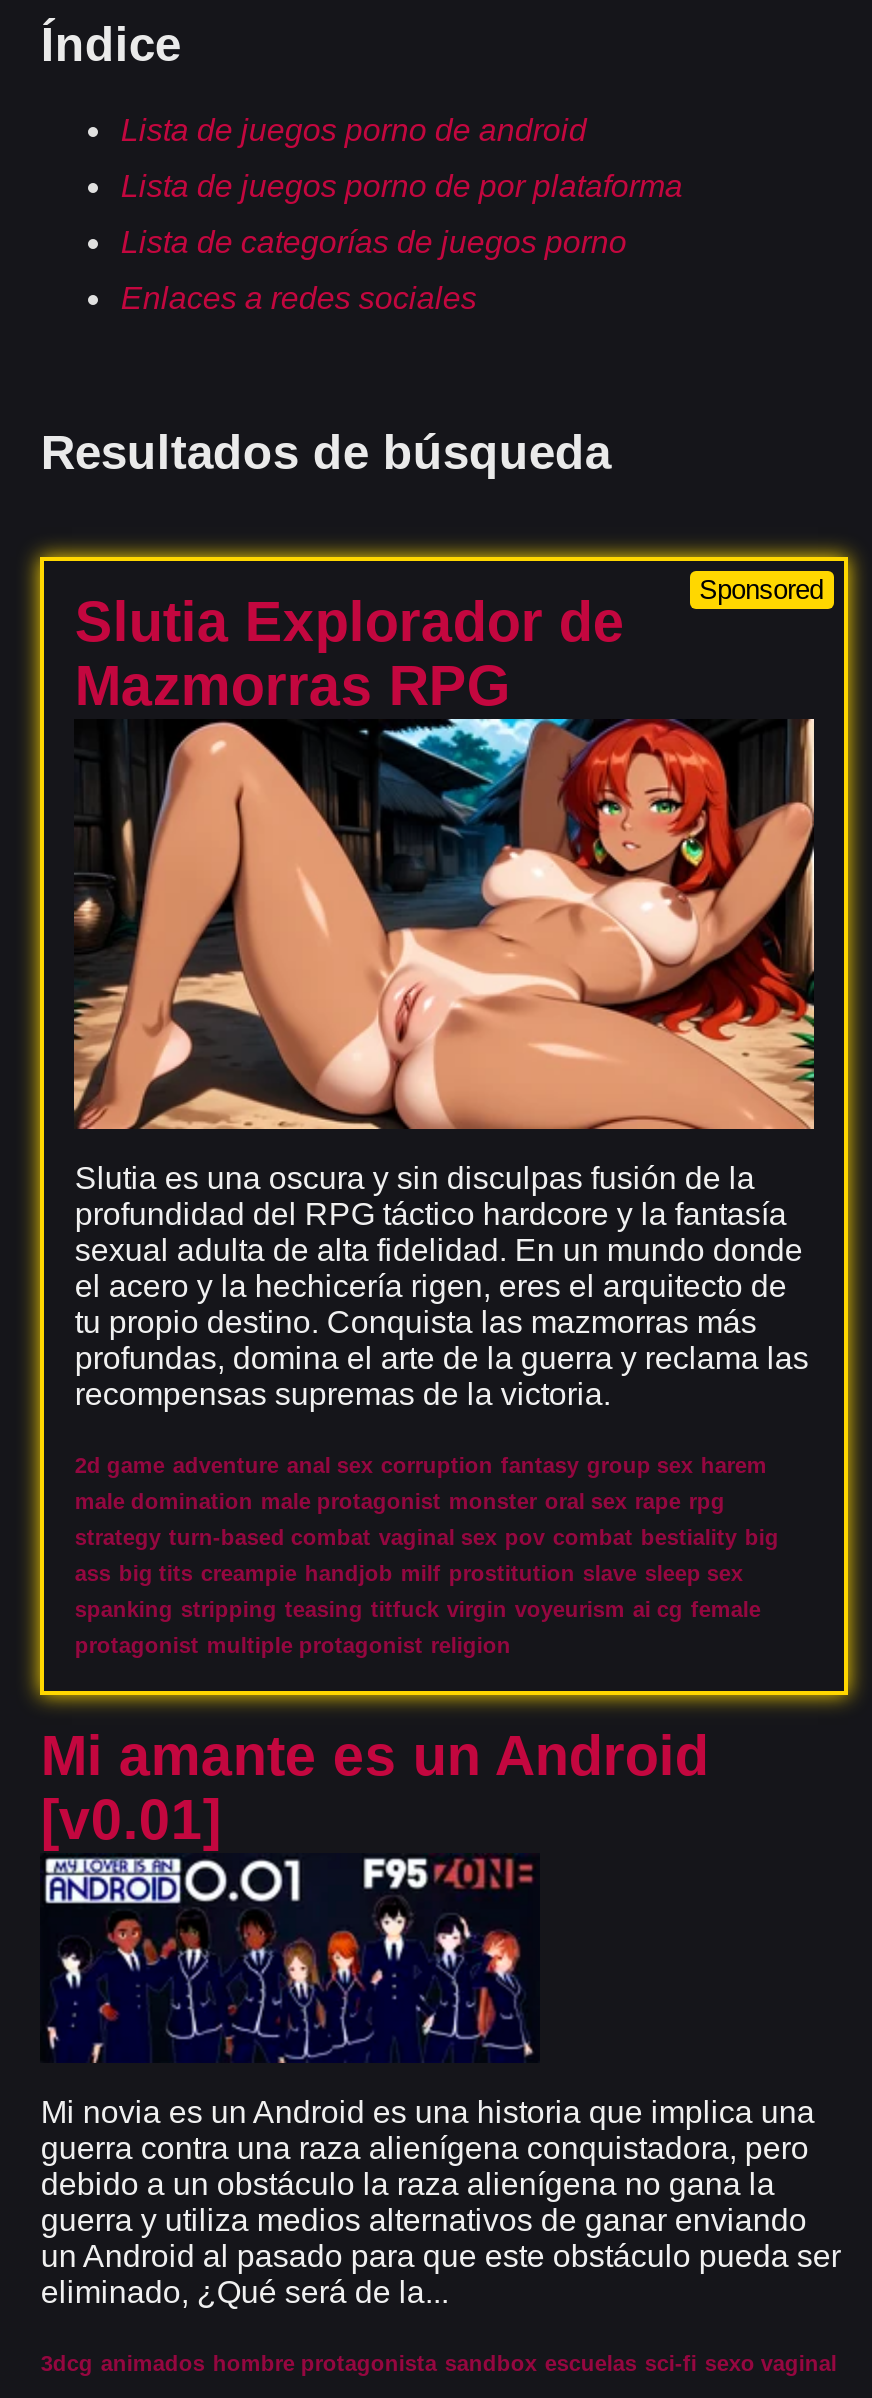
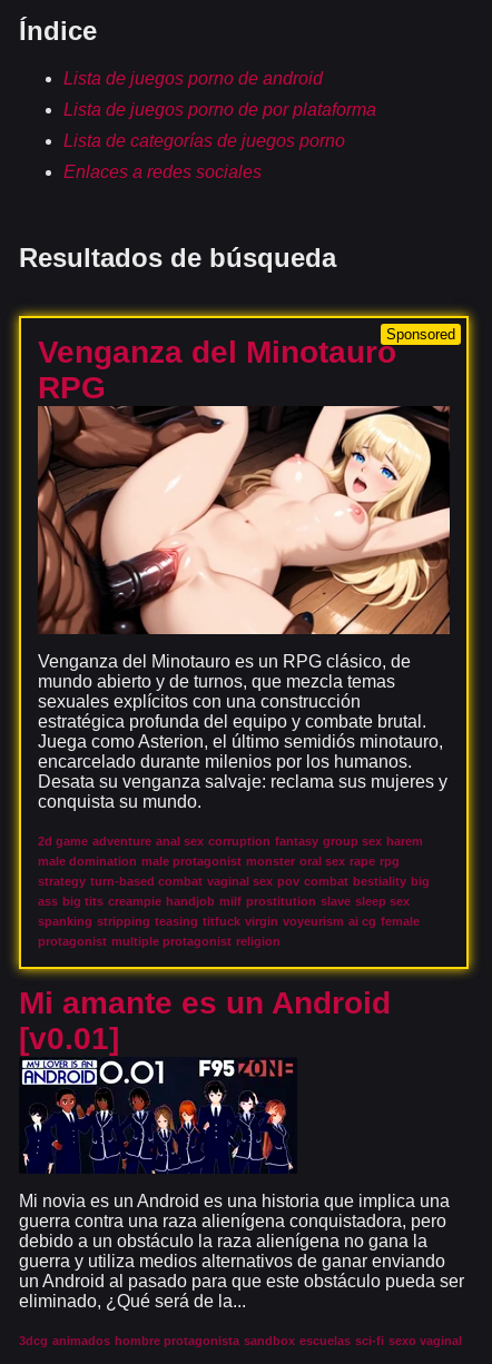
- Slutia Explorador de
- Mazmorras RPG
+ Venganza del Minotauro
+ RPG

- [image]
- Slutia es una oscura y sin disculpas fusión de la
- profundidad del RPG táctico hardcore y la fantasía
- sexual adulta de alta fidelidad. En un mundo donde
- el acero y la hechicería rigen, eres el arquitecto de
- tu propio destino. Conquista las mazmorras más
- profundas, domina el arte de la guerra y reclama las
- recompensas supremas de la victoria.
+ [image]
+ Venganza del Minotauro es un RPG clásico, de
+ mundo abierto y de turnos, que mezcla temas
+ sexuales explícitos con una construcción
+ estratégica profunda del equipo y combate brutal.
+ Juega como Asterion, el último semidiós minotauro,
+ encarcelado durante milenios por los humanos.
+ Desata su venganza salvaje: reclama sus mujeres y
+ conquista su mundo.
